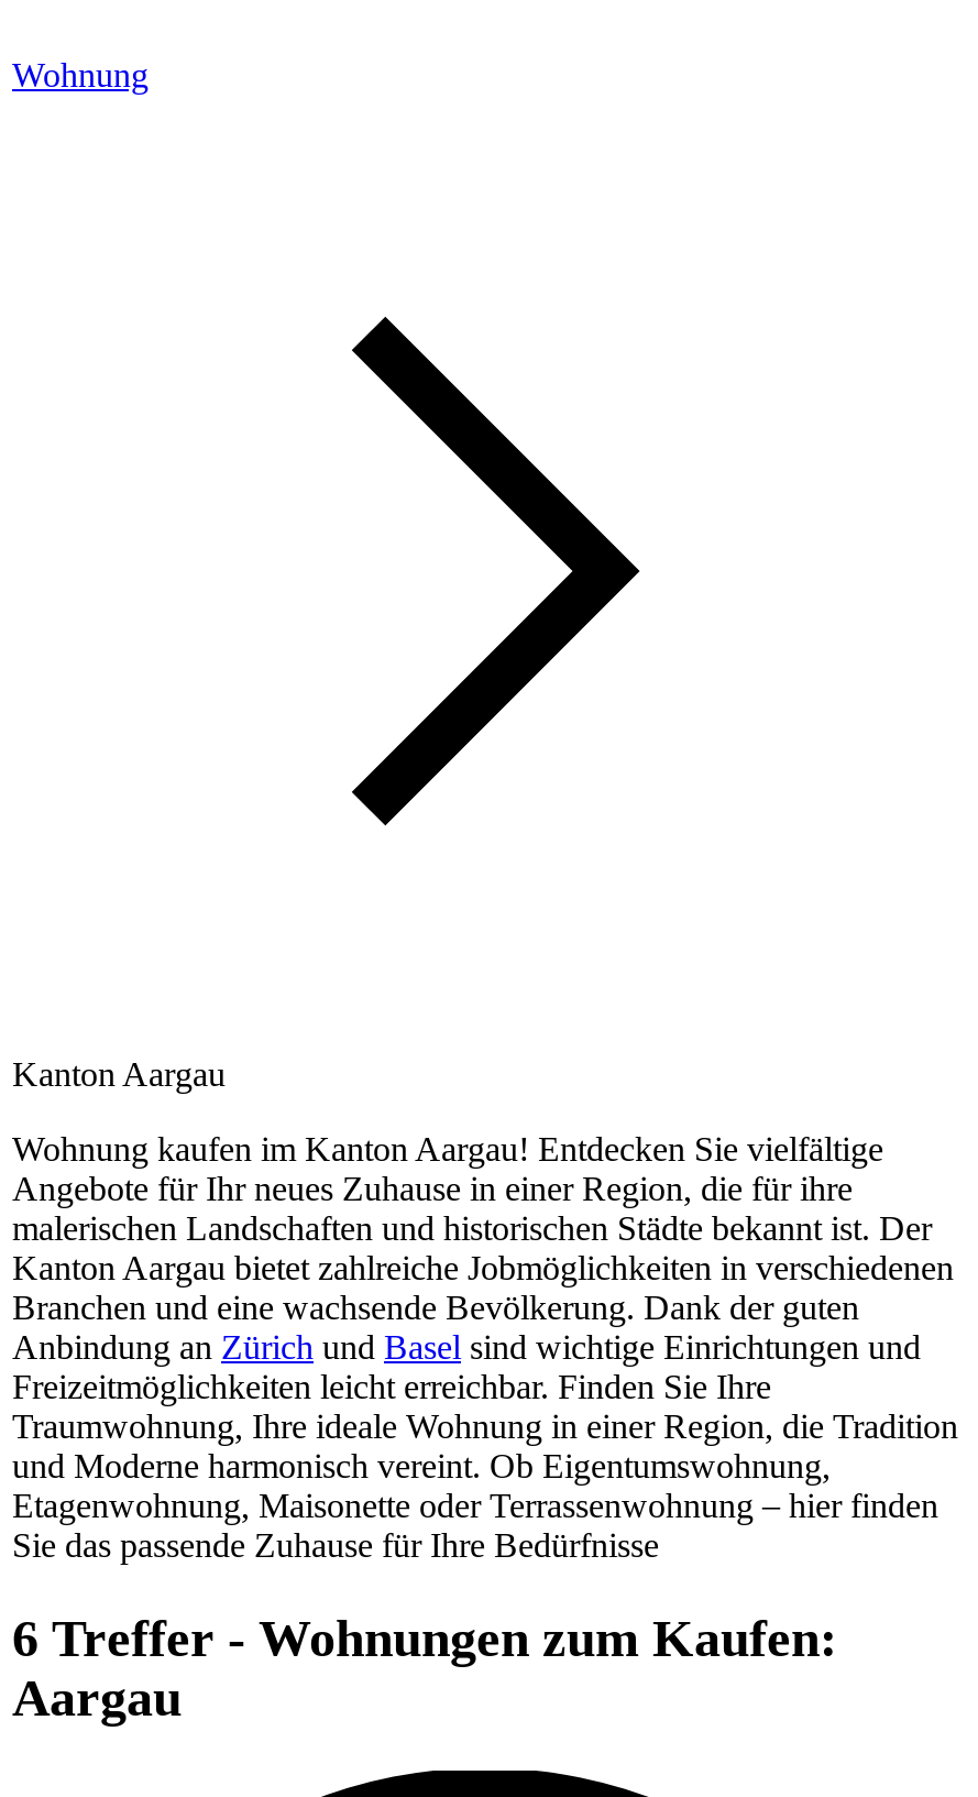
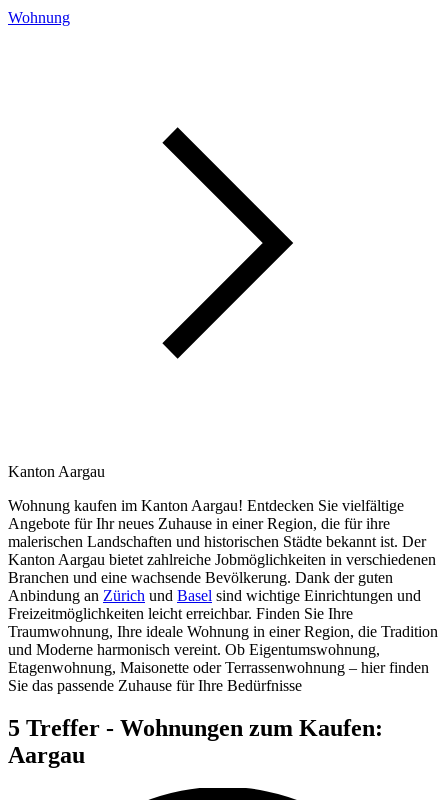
- 6 Treffer - Wohnungen zum Kaufen:
+ 5 Treffer - Wohnungen zum Kaufen:
